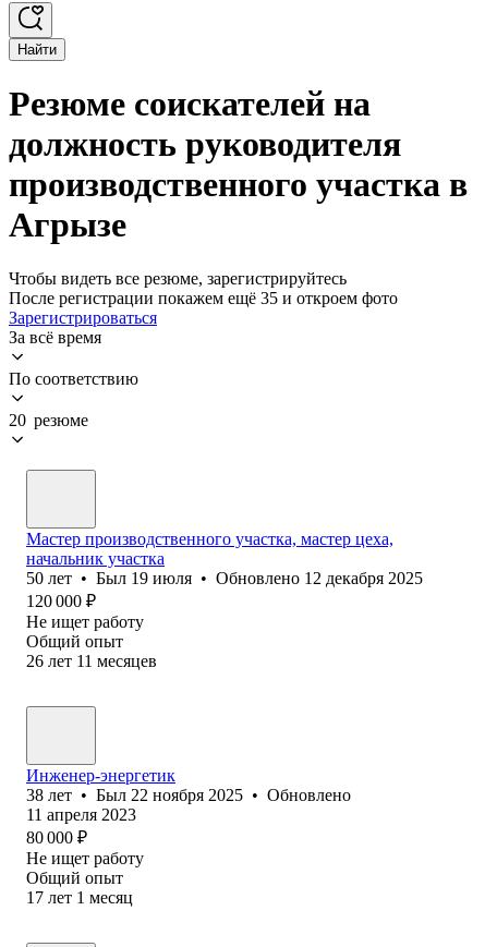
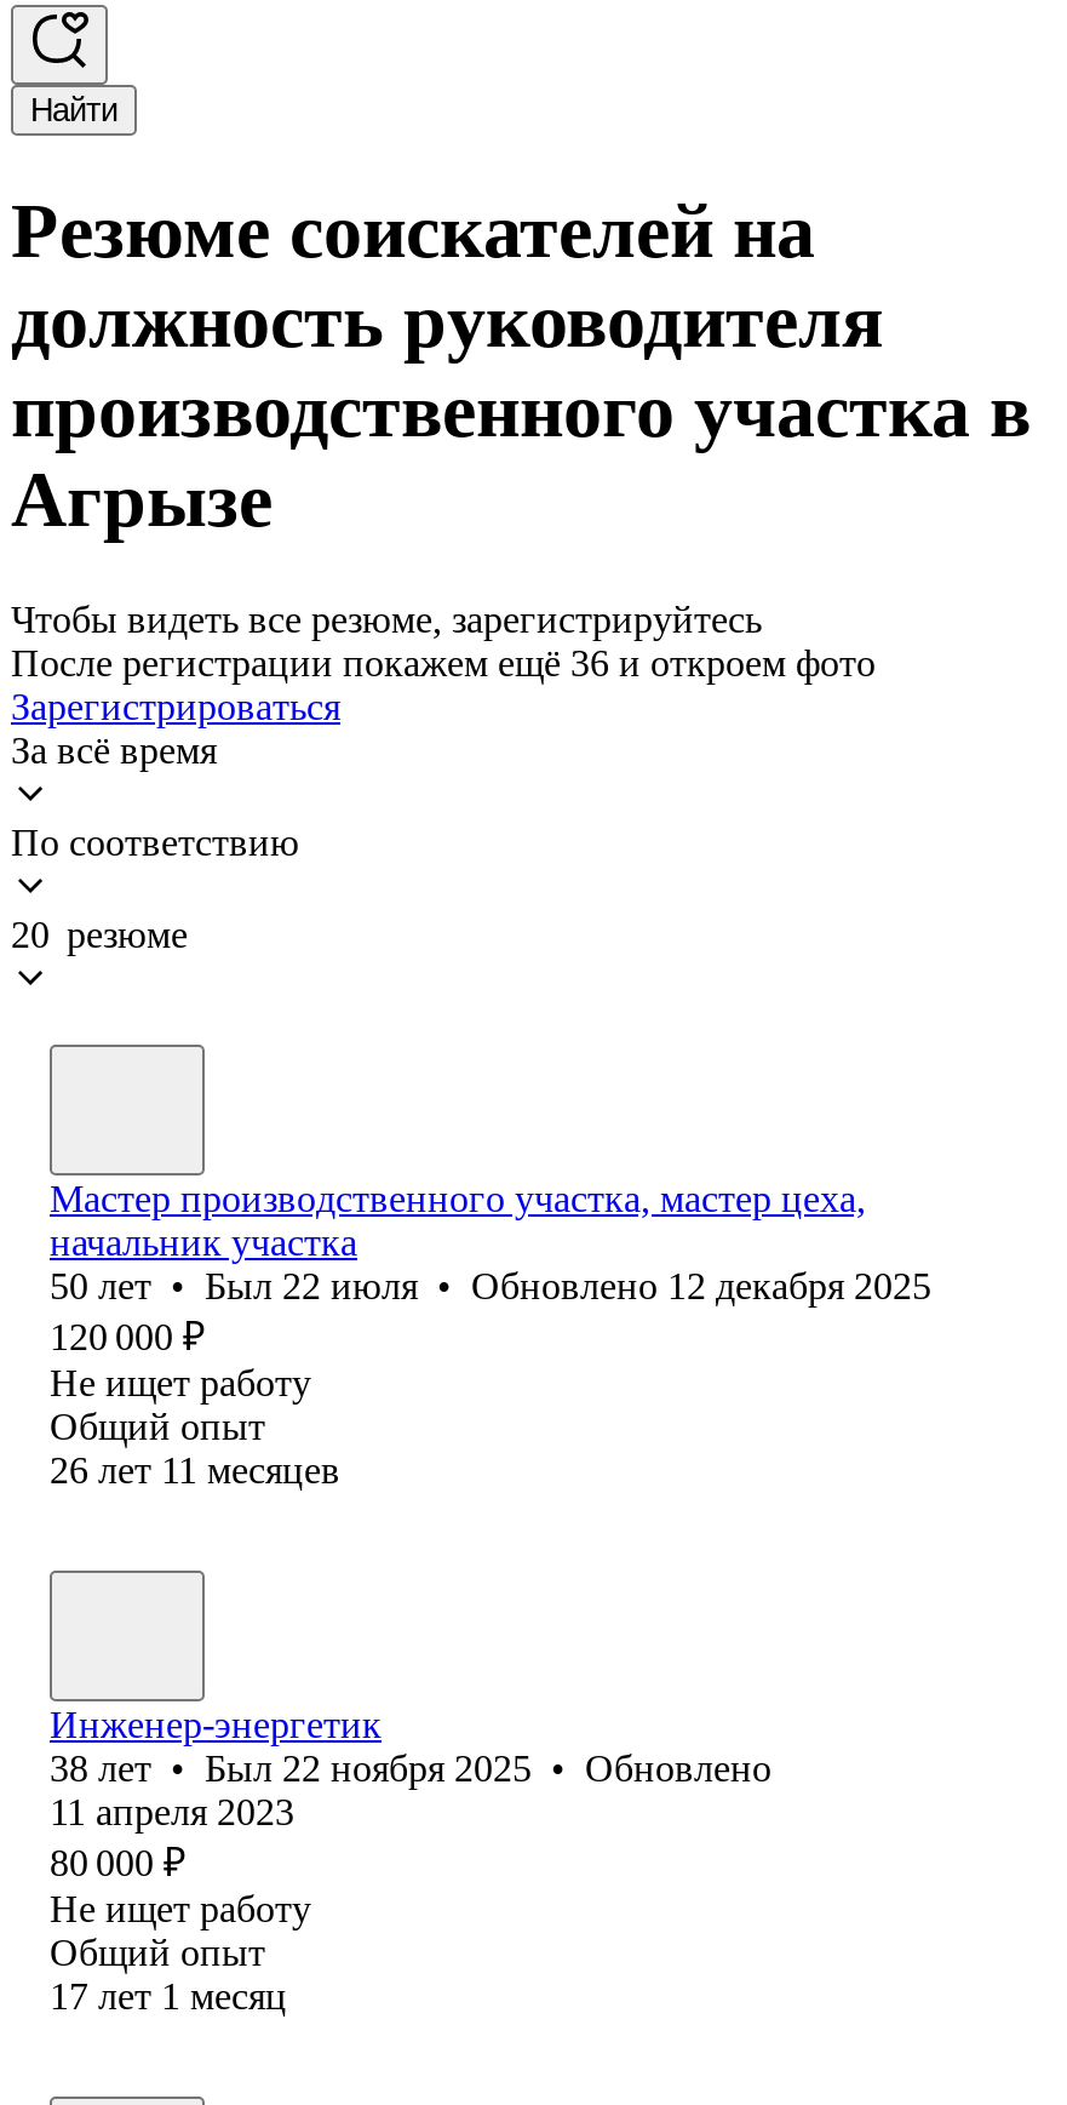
- После регистрации покажем ещё 35 и откроем фото
+ После регистрации покажем ещё 36 и откроем фото

- 50 лет • Был 19 июля • Обновлено 12 декабря 2025
+ 50 лет • Был 22 июля • Обновлено 12 декабря 2025
